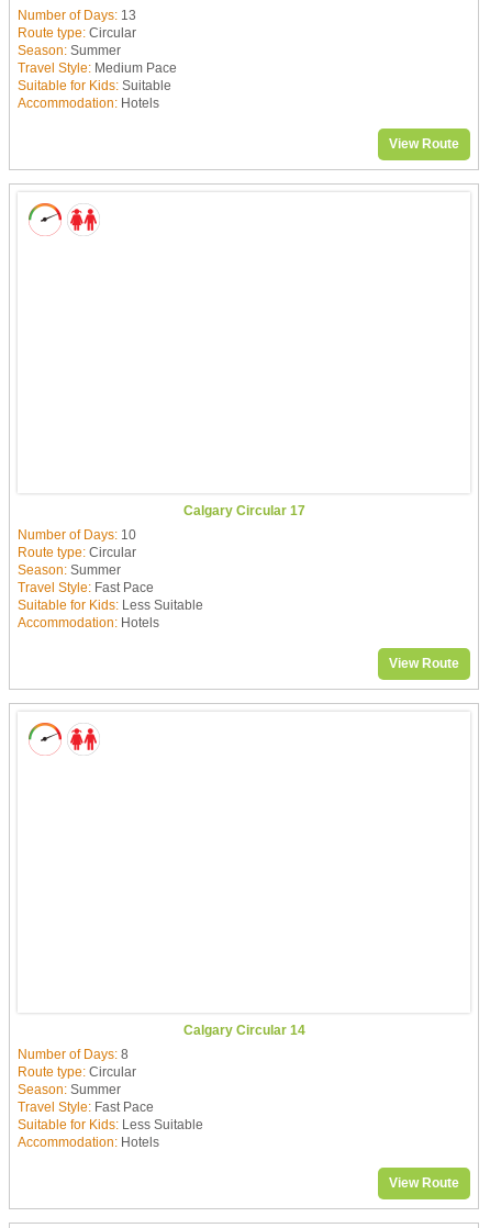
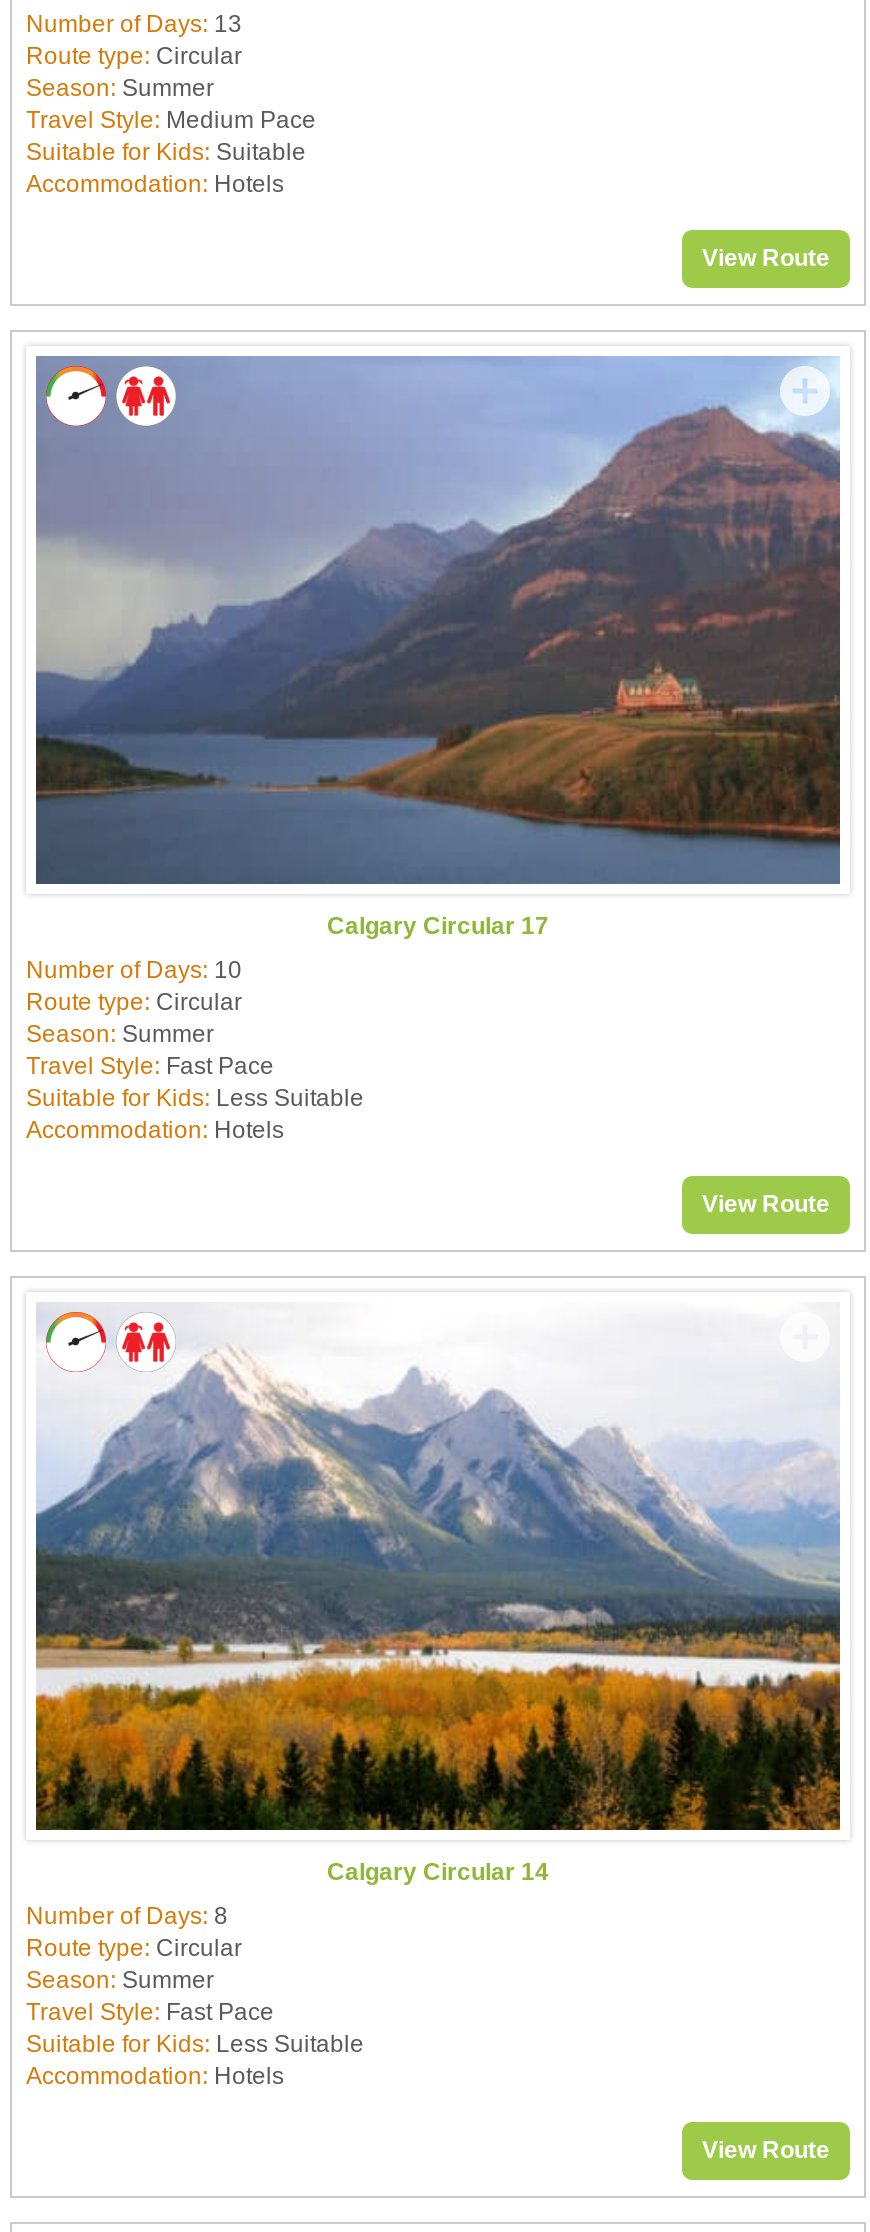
+ [image]

+ [image]
